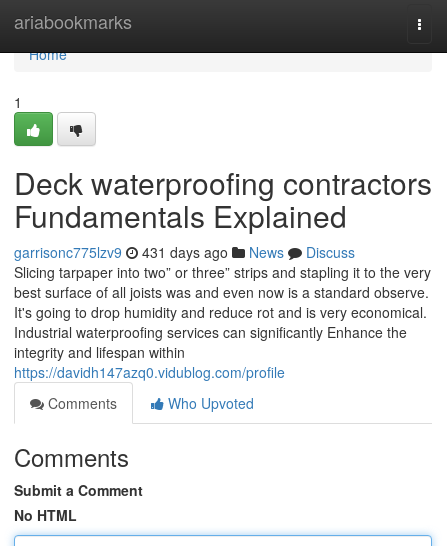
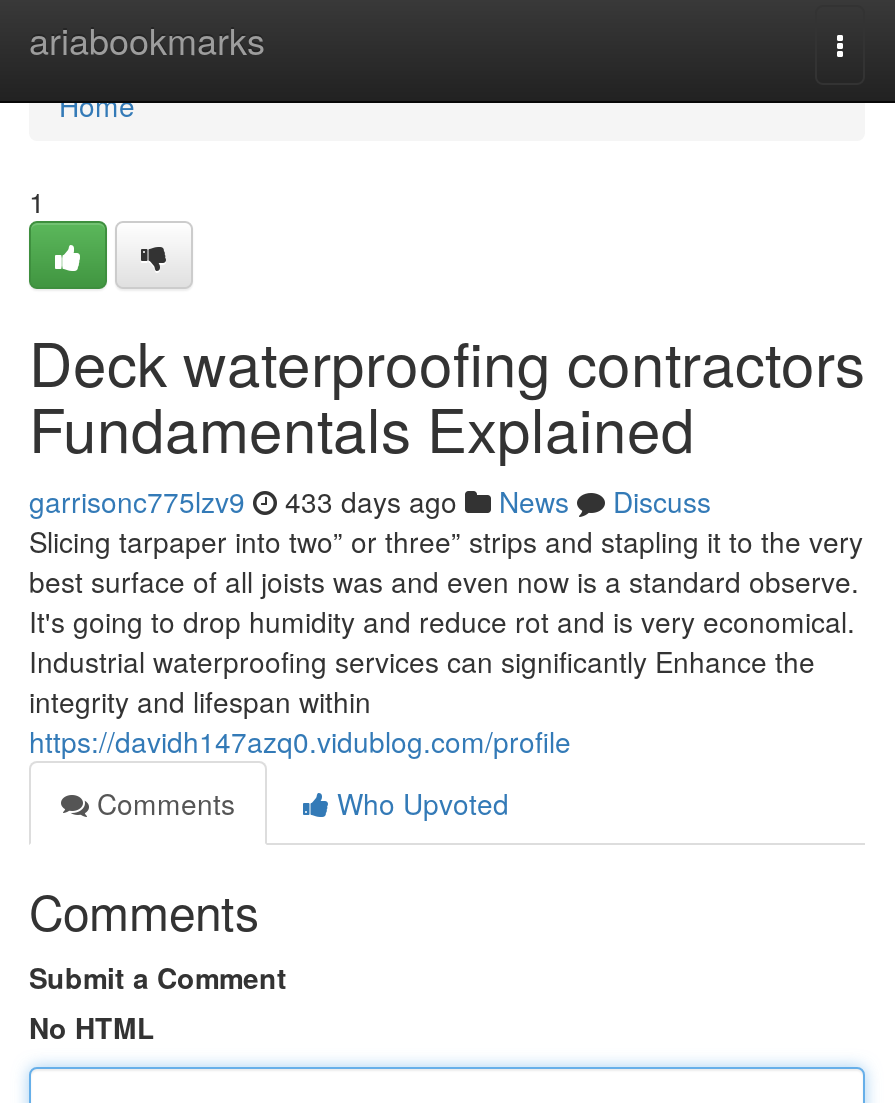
- garrisonc775lzv9 431 days ago News Discuss
+ garrisonc775lzv9 433 days ago News Discuss
